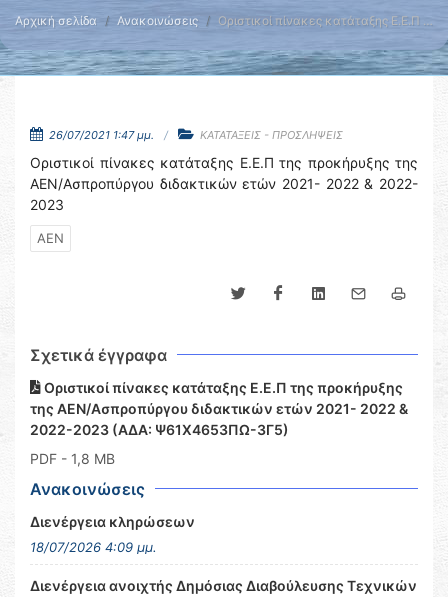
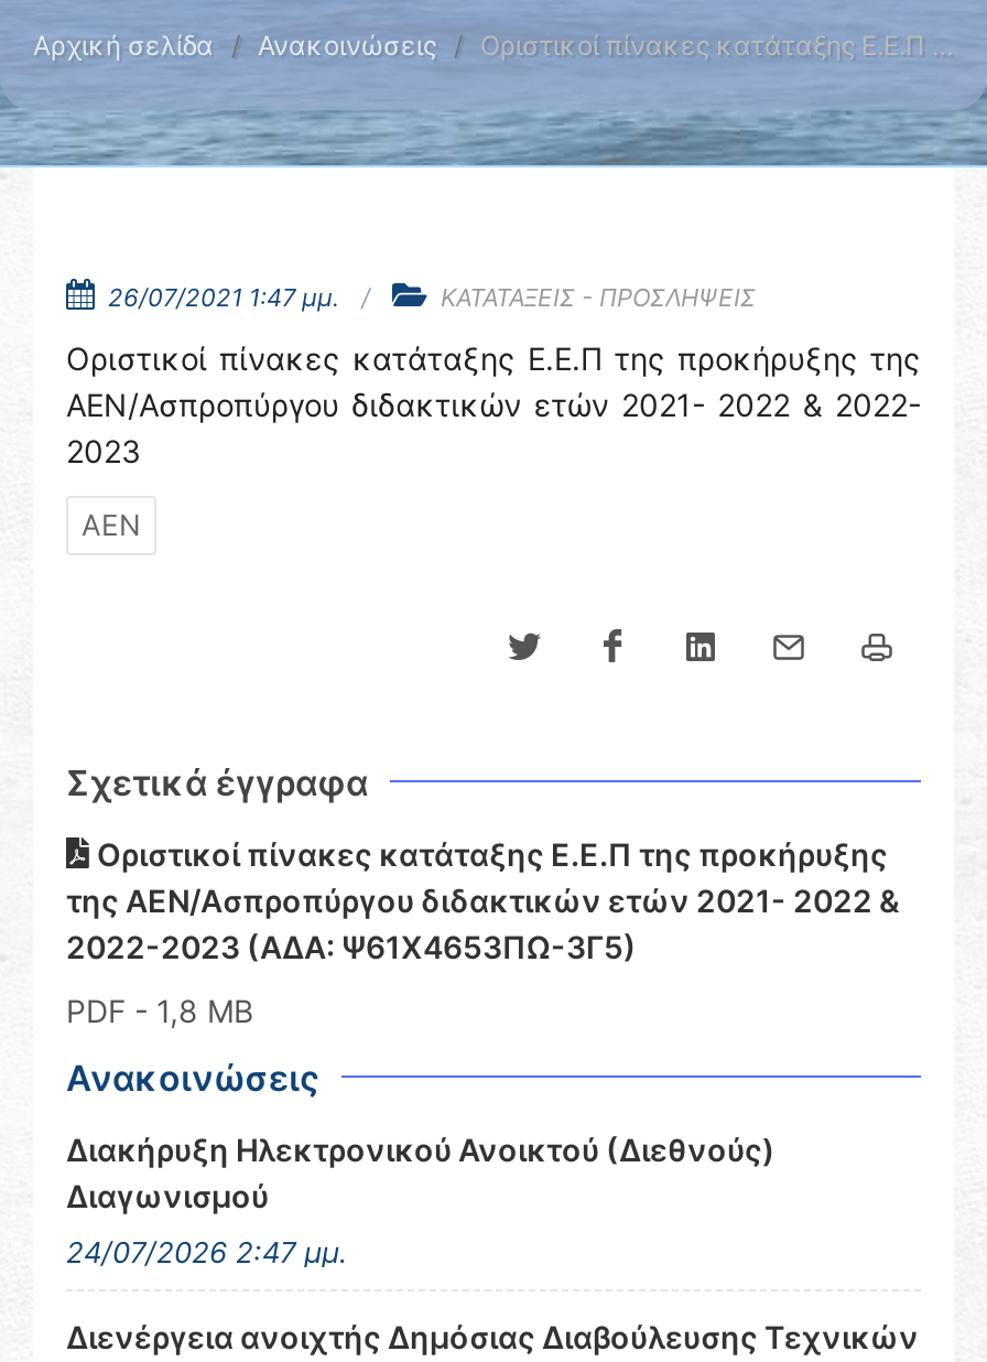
- Διενέργεια κληρώσεων
+ Διακήρυξη Ηλεκτρονικού Ανοικτού (Διεθνούς)
+ Διαγωνισμού

- 18/07/2026 4:09 μμ.
+ 24/07/2026 2:47 μμ.
